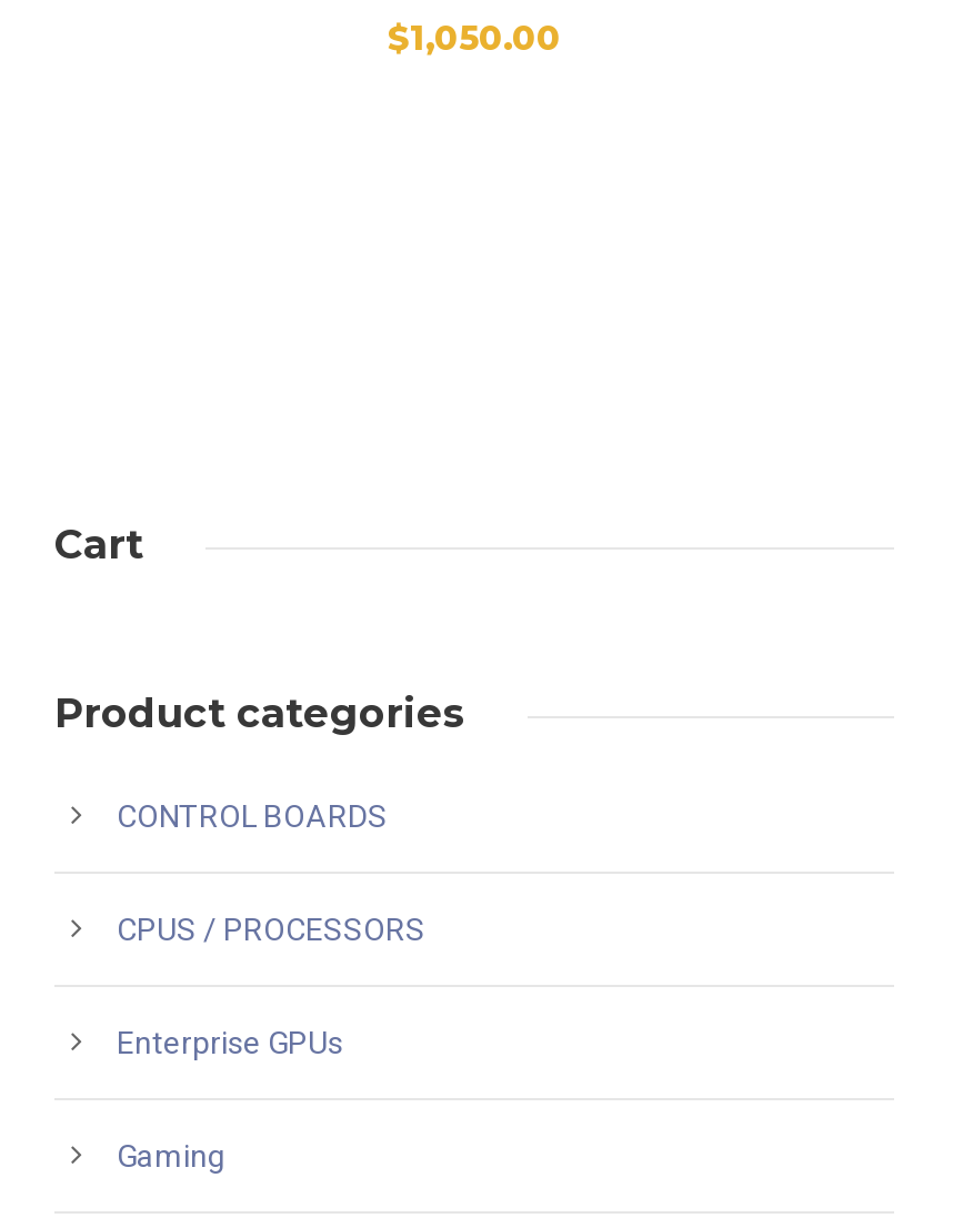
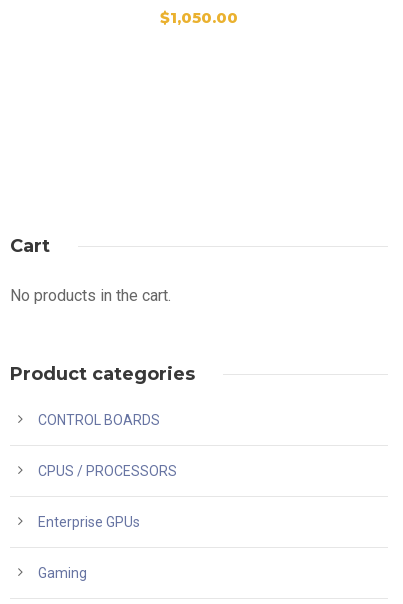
+ No products in the cart.
